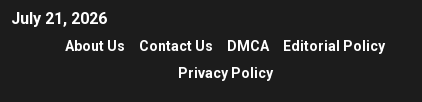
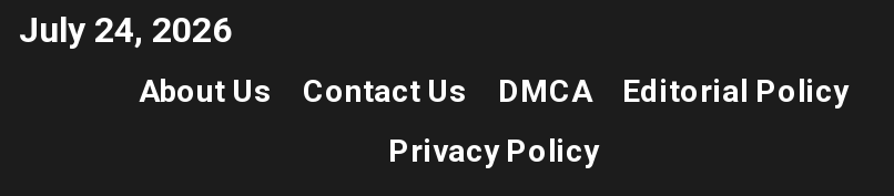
- July 21, 2026
+ July 24, 2026
